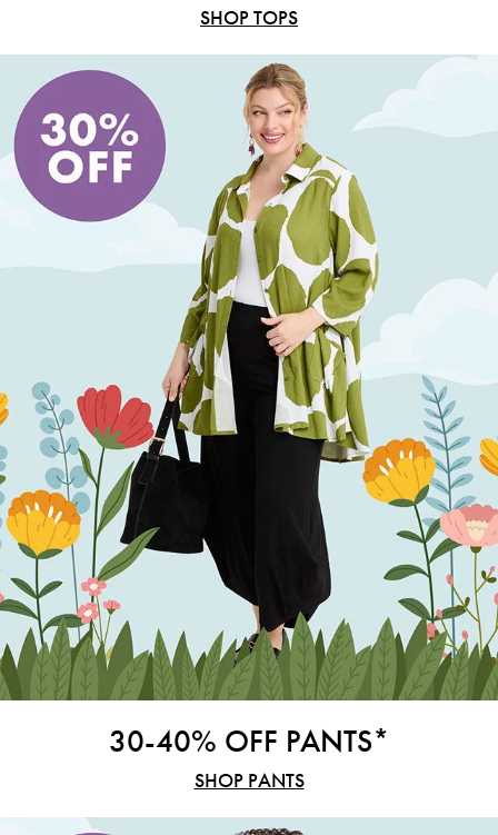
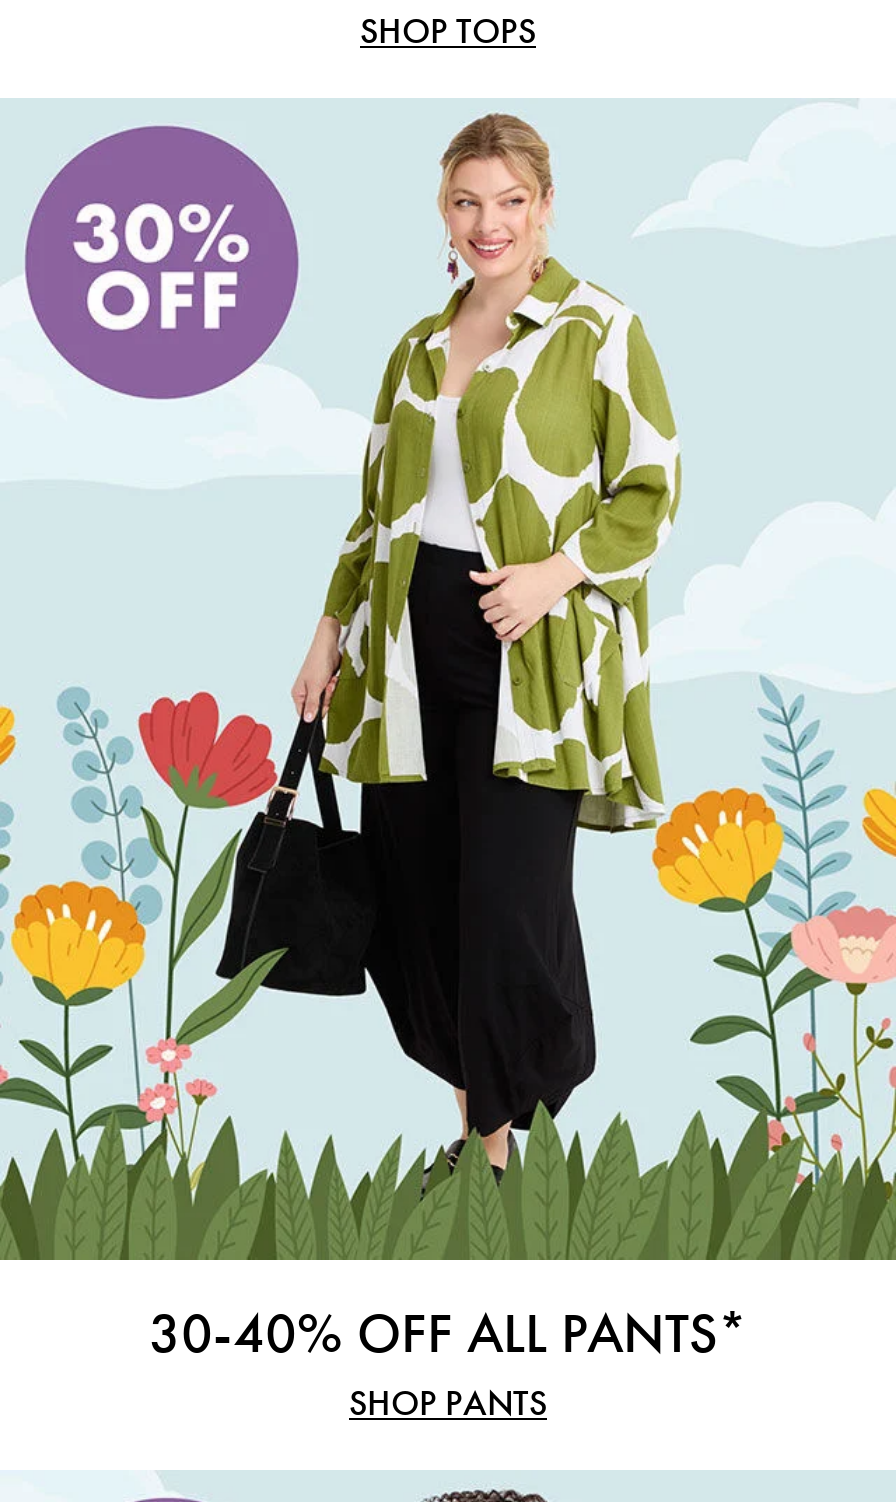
- 30-40% OFF PANTS*
+ 30-40% OFF ALL PANTS*
